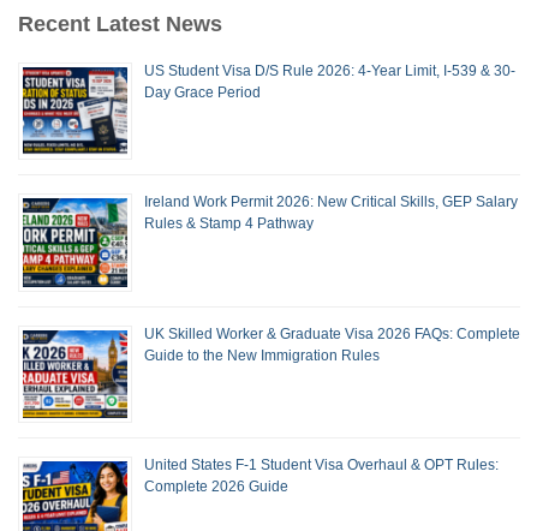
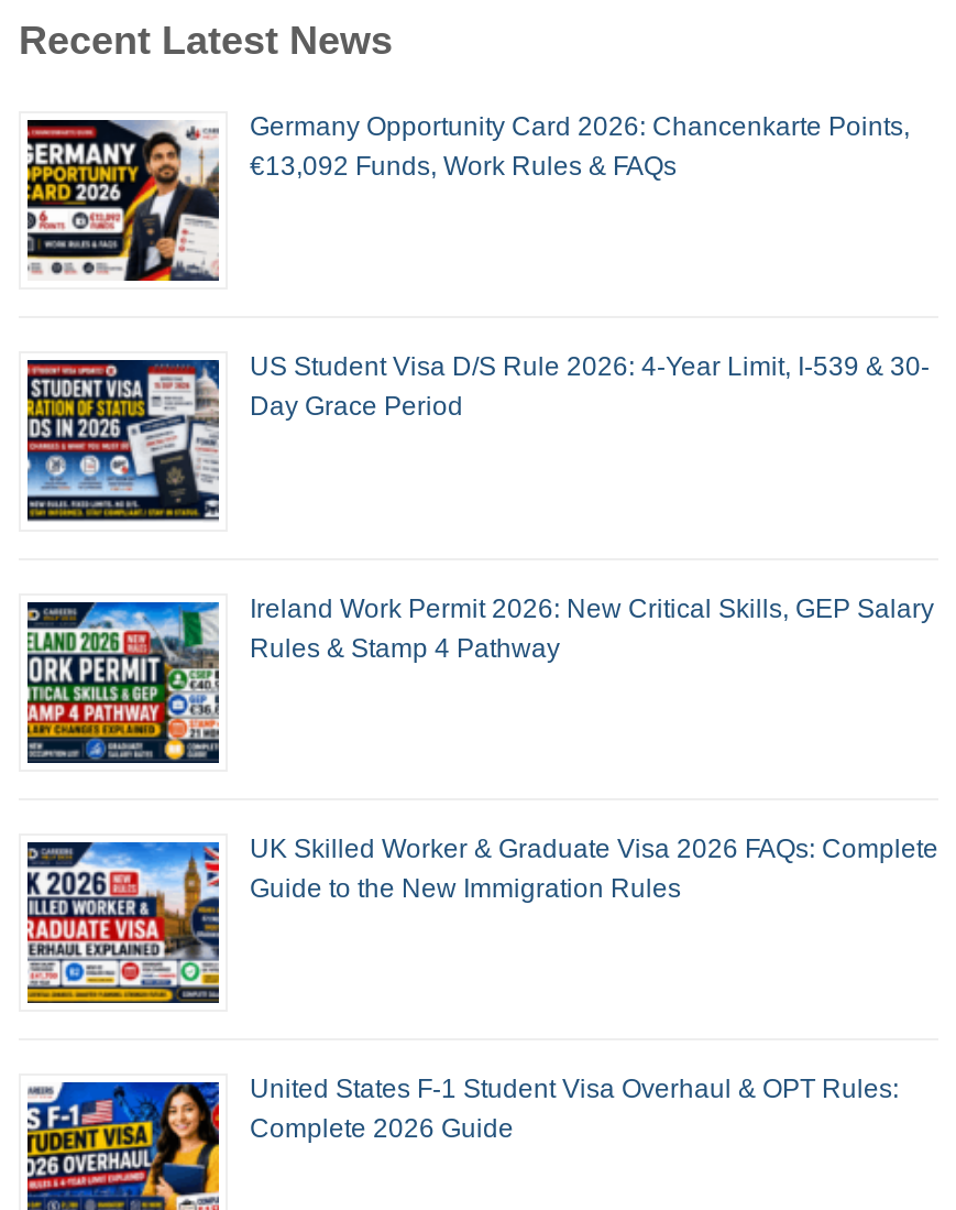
+ [image]
+ Germany Opportunity Card 2026: Chancenkarte Points,
+ €13,092 Funds, Work Rules & FAQs
